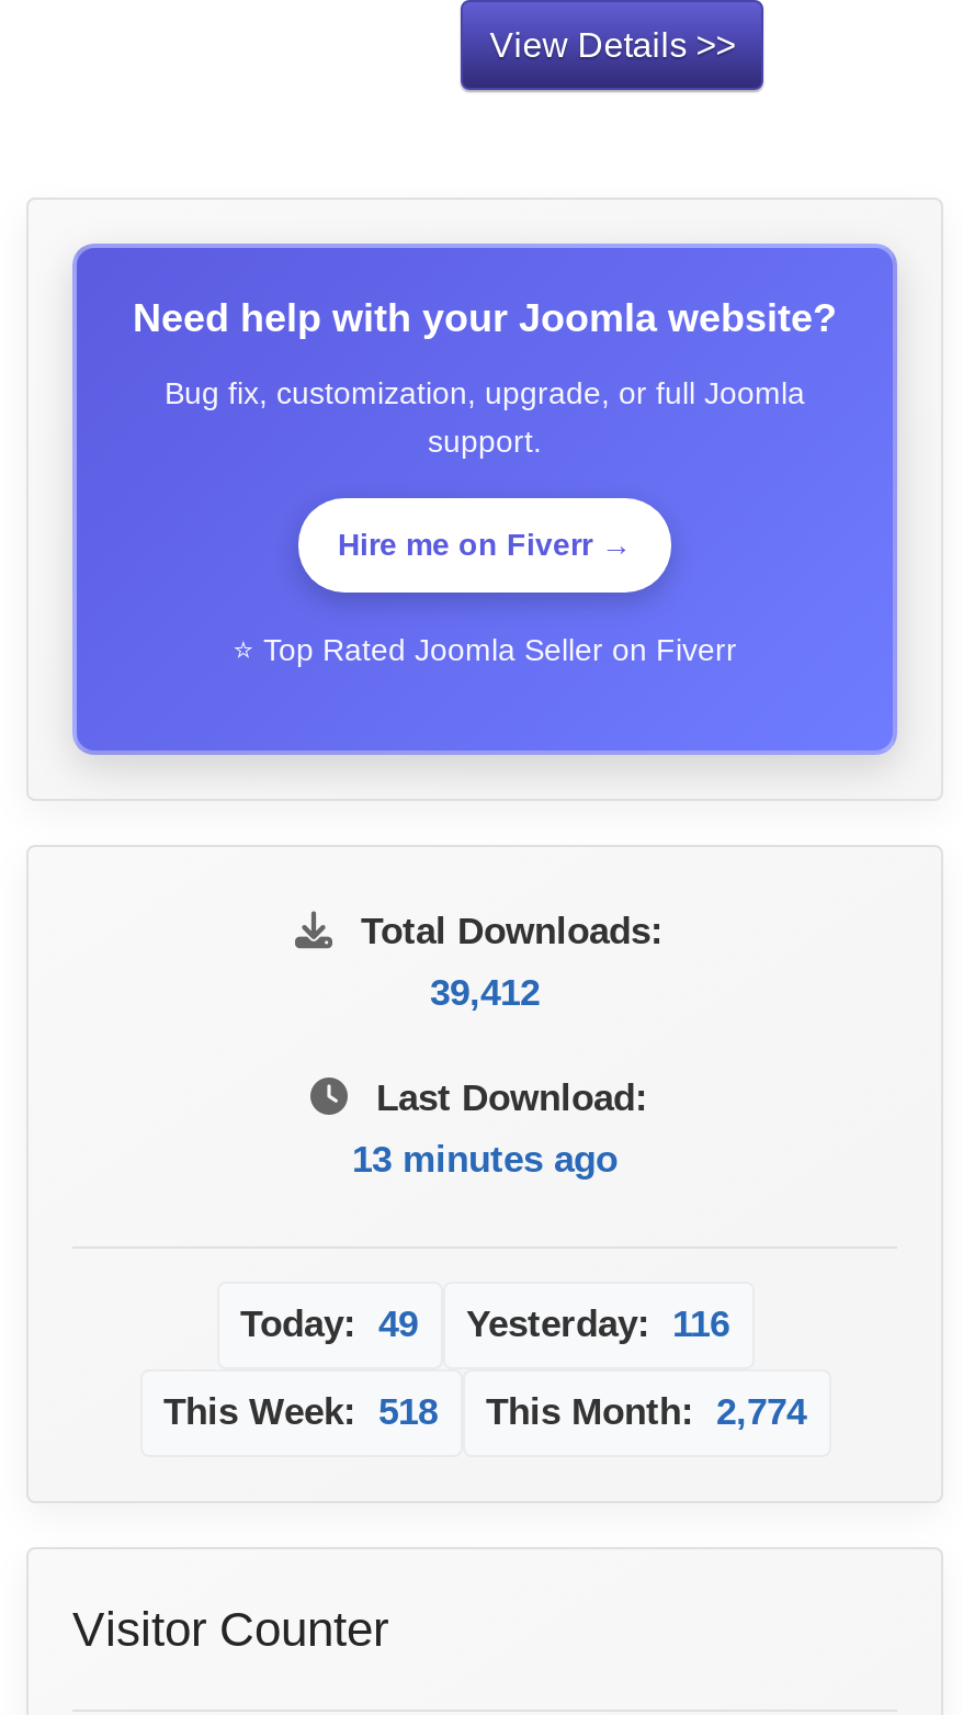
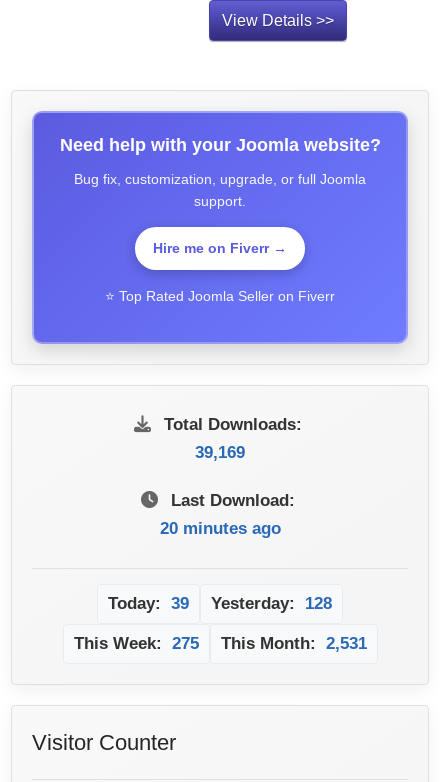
- 39,412
+ 39,169

- 13 minutes ago
+ 20 minutes ago

- Today: 49
+ Today: 39

- Yesterday: 116
+ Yesterday: 128

- This Week: 518
+ This Week: 275

- This Month: 2,774
+ This Month: 2,531
